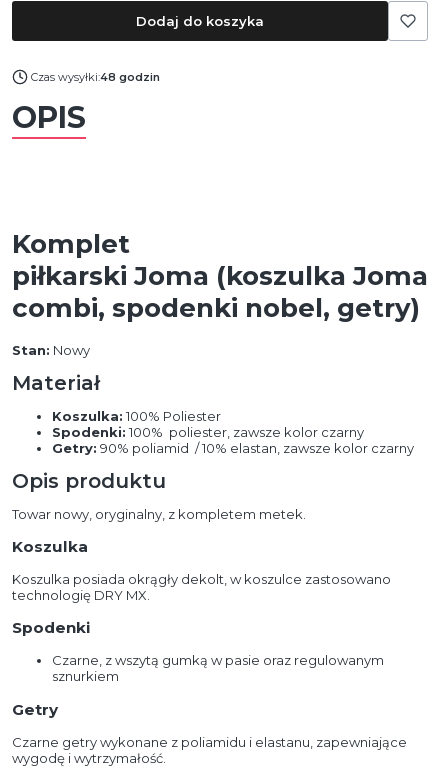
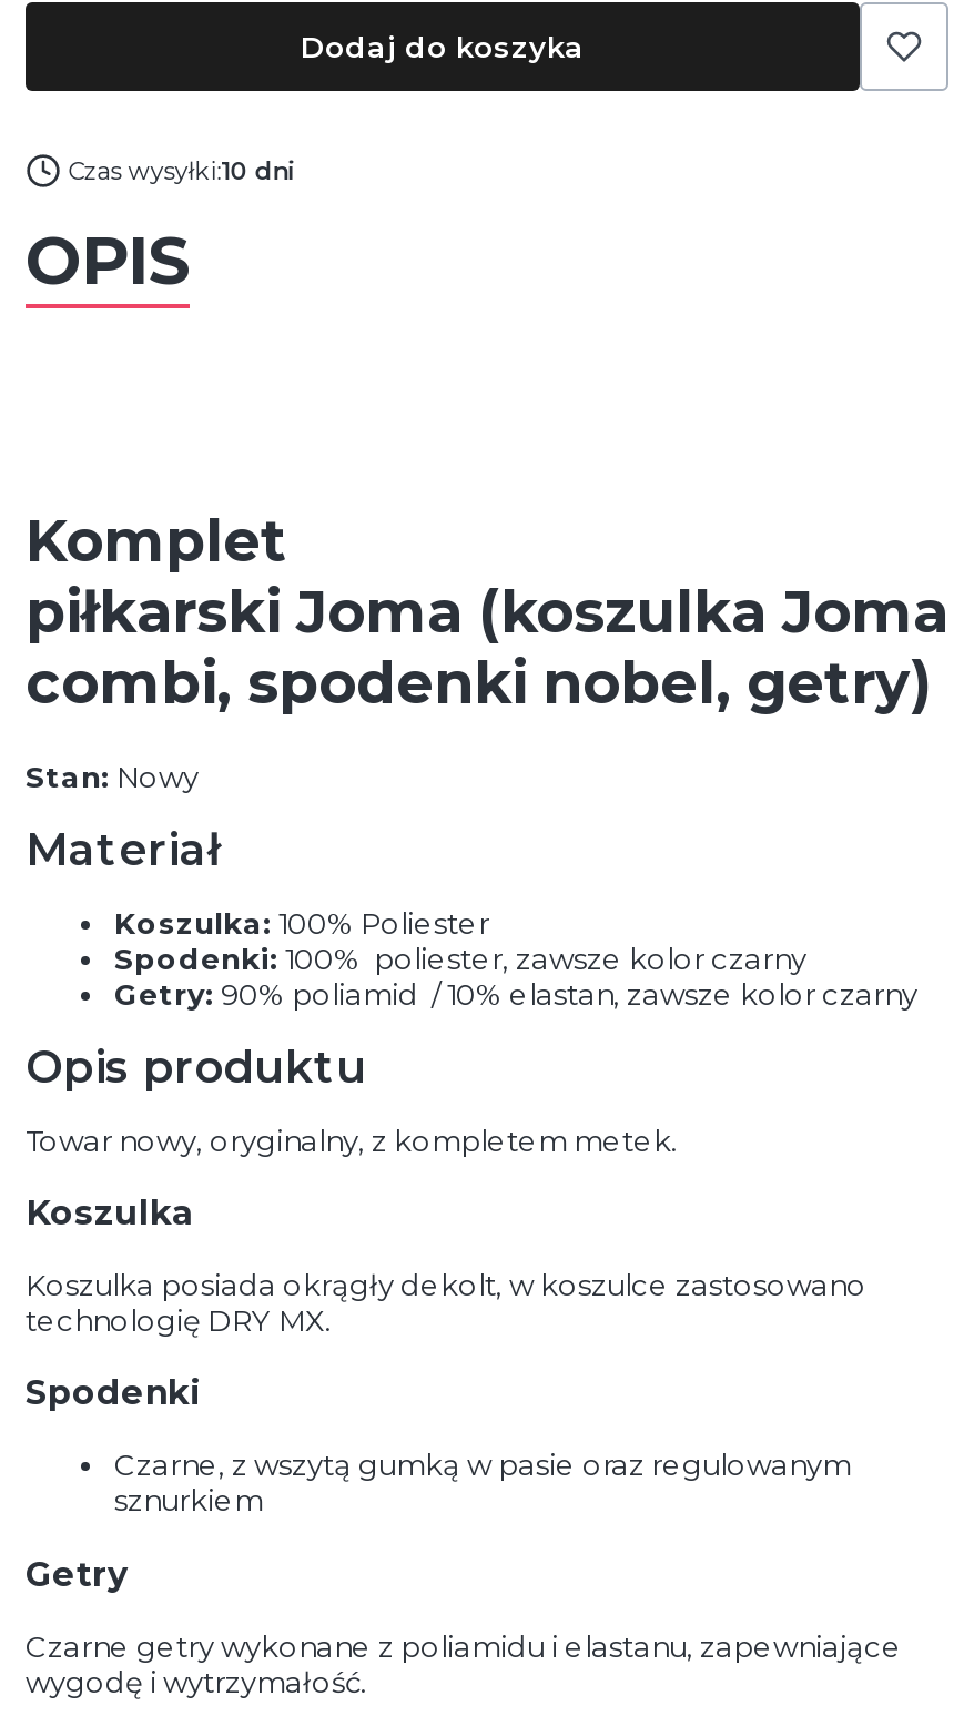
- Czas wysyłki:48 godzin
+ Czas wysyłki:10 dni
